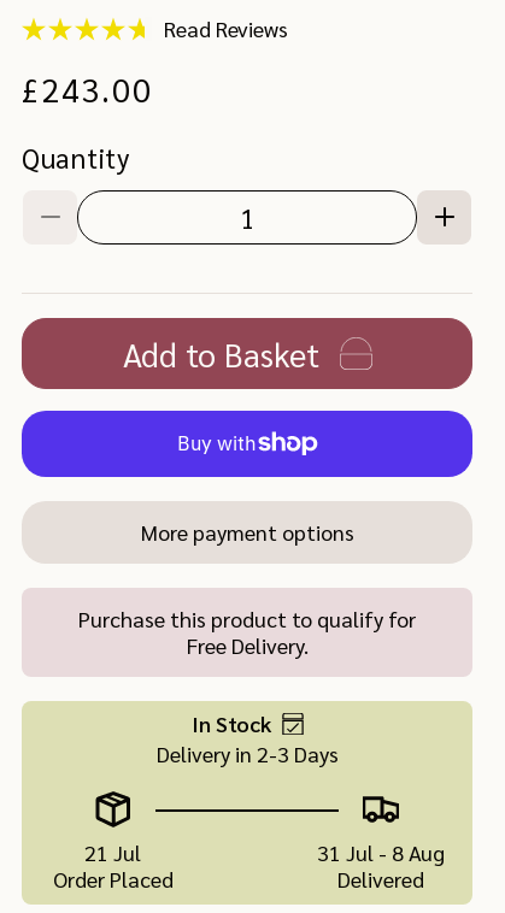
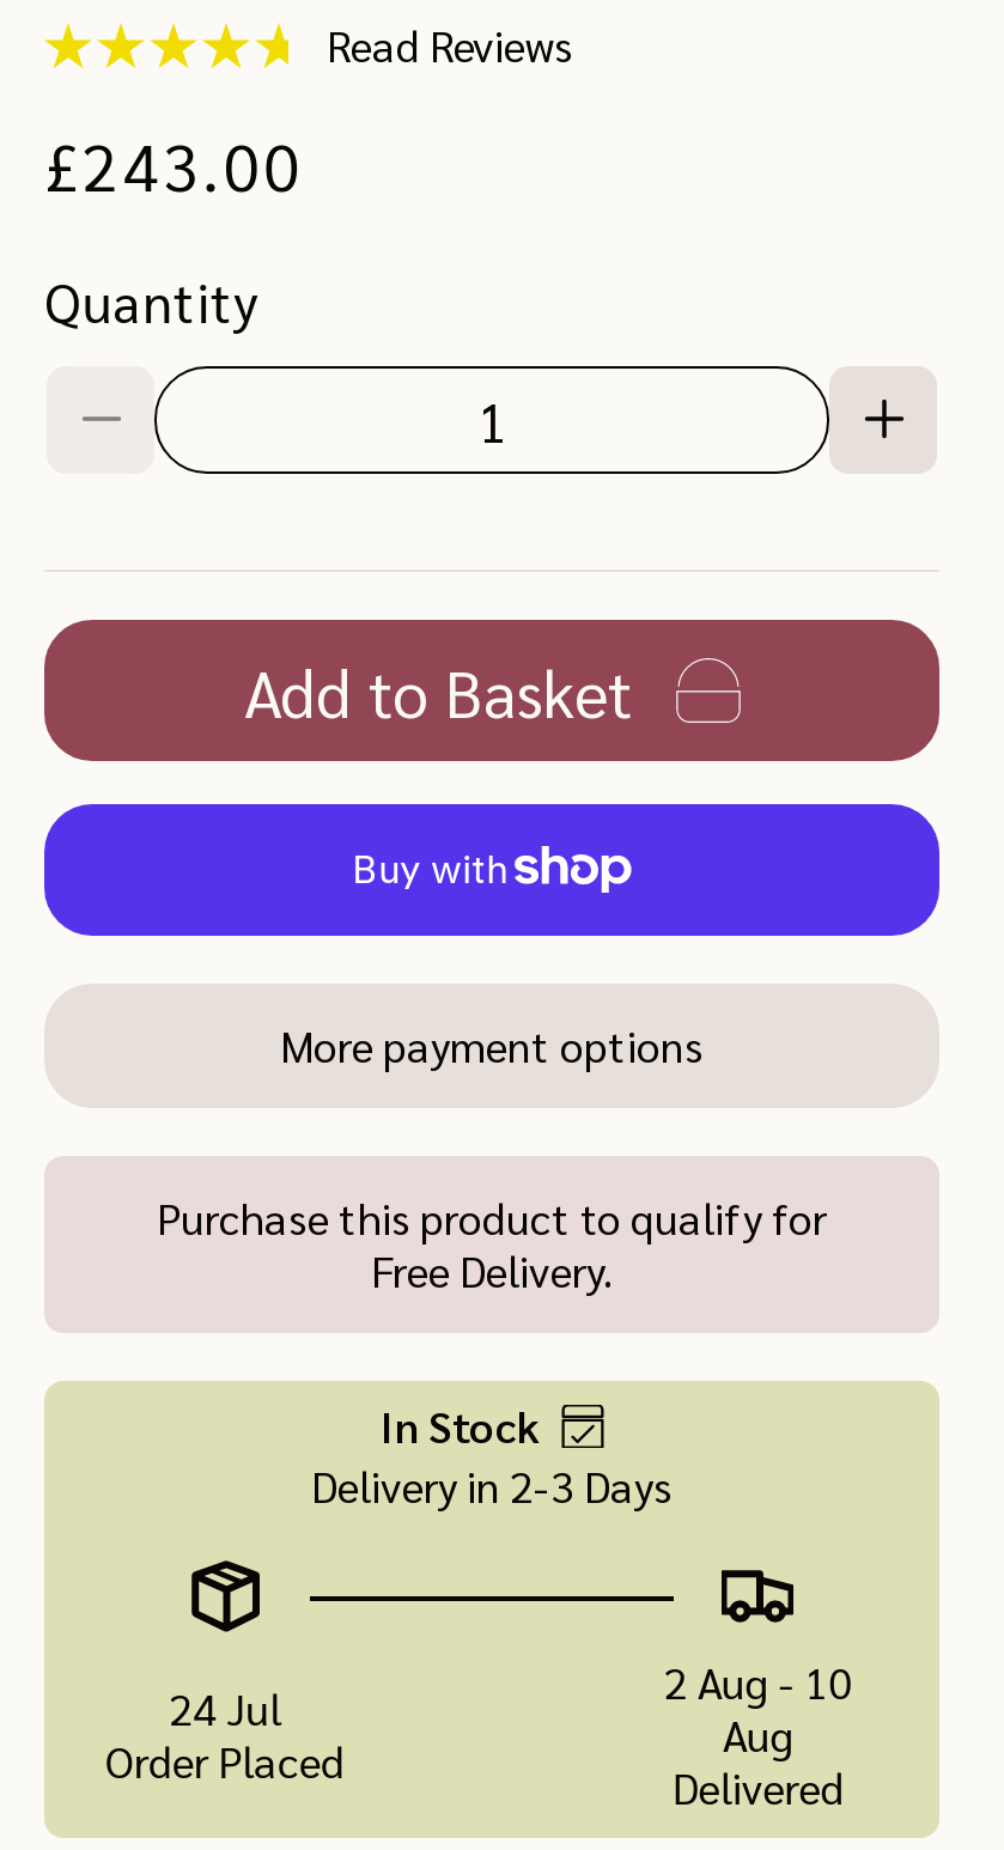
- 21 Jul
+ 24 Jul

- 31 Jul - 8 Aug
+ 2 Aug - 10
+ Aug
